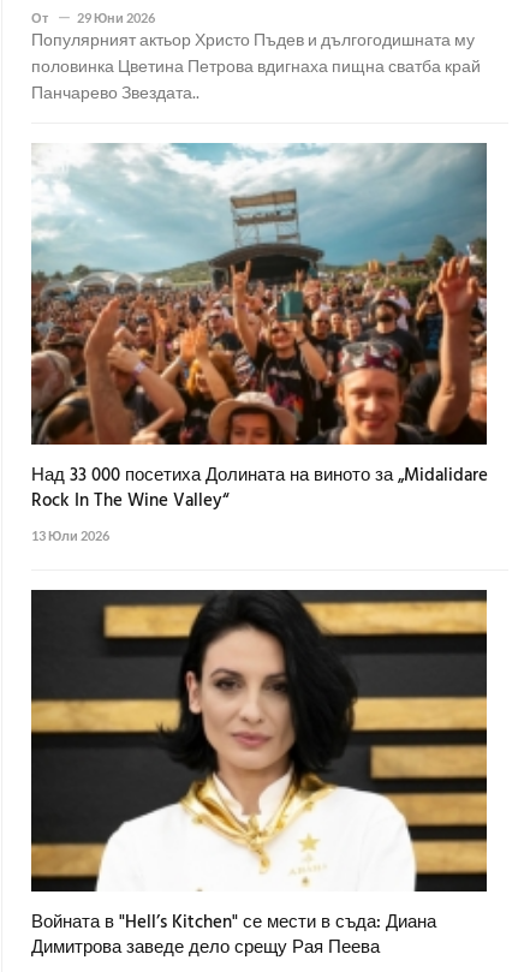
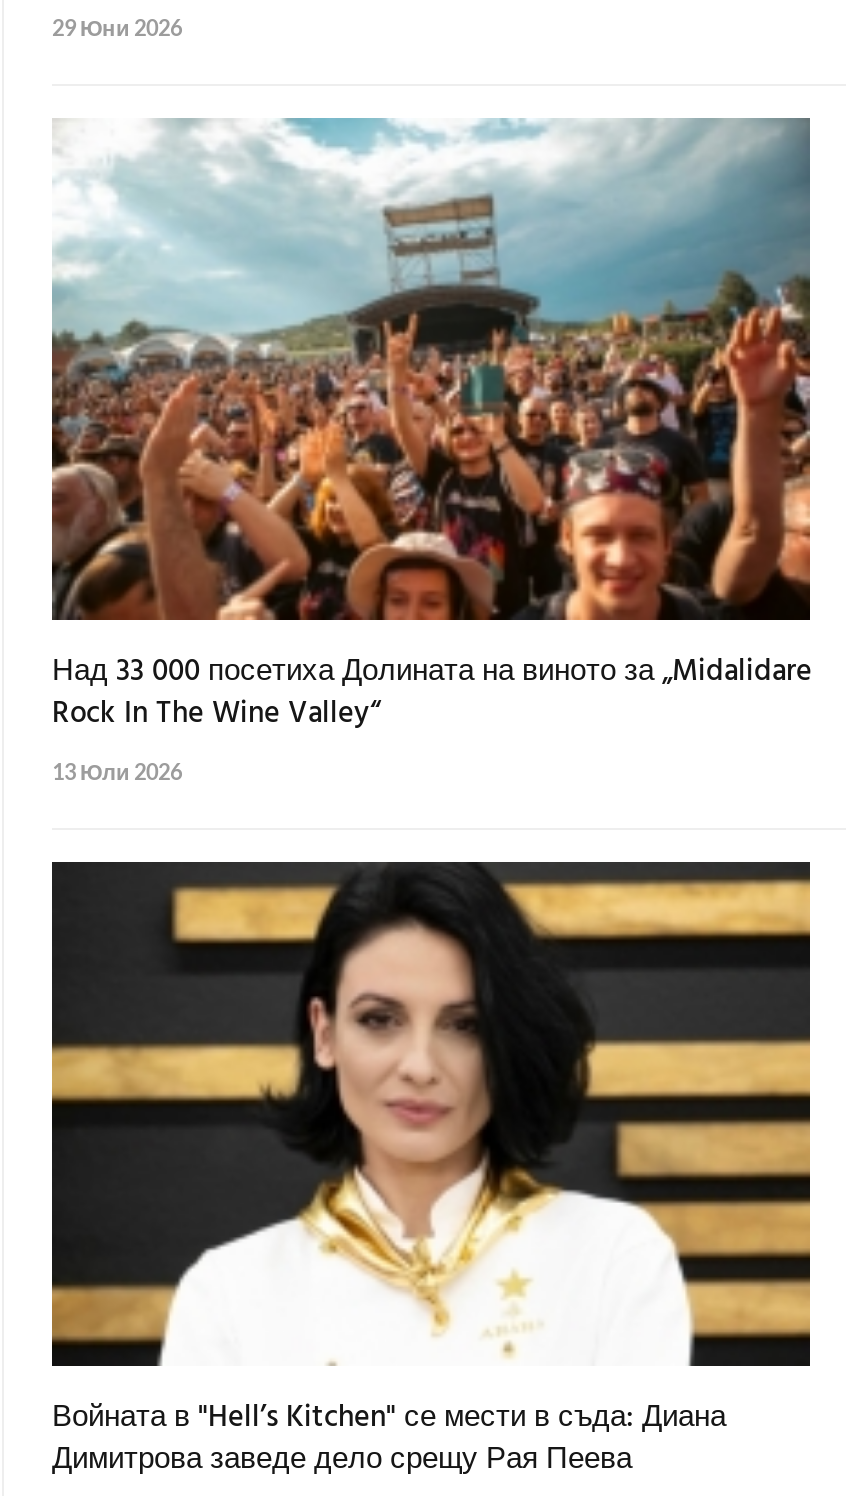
- От

- Популярният актьор Христо Пъдев и дългогодишната му
- половинка Цветина Петрова вдигнаха пищна сватба край
- Панчарево Звездата..
